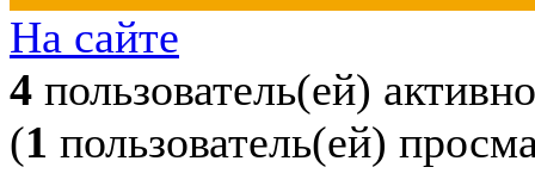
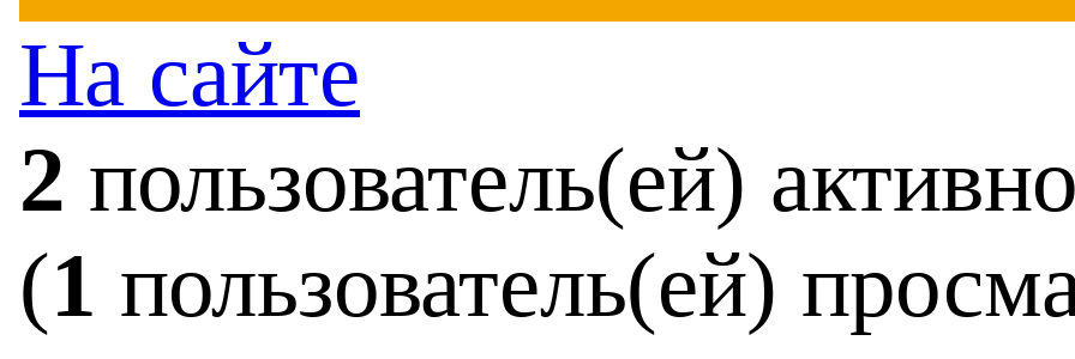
- 4 пользователь(ей) активно
+ 2 пользователь(ей) активно
